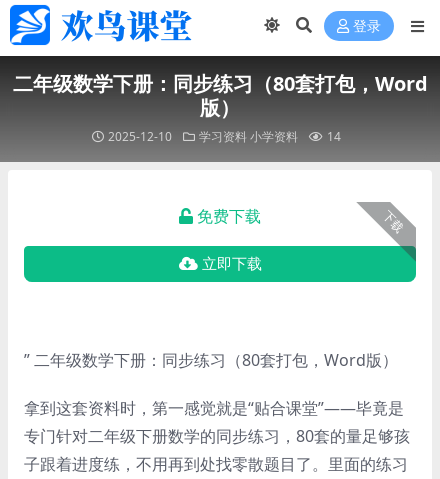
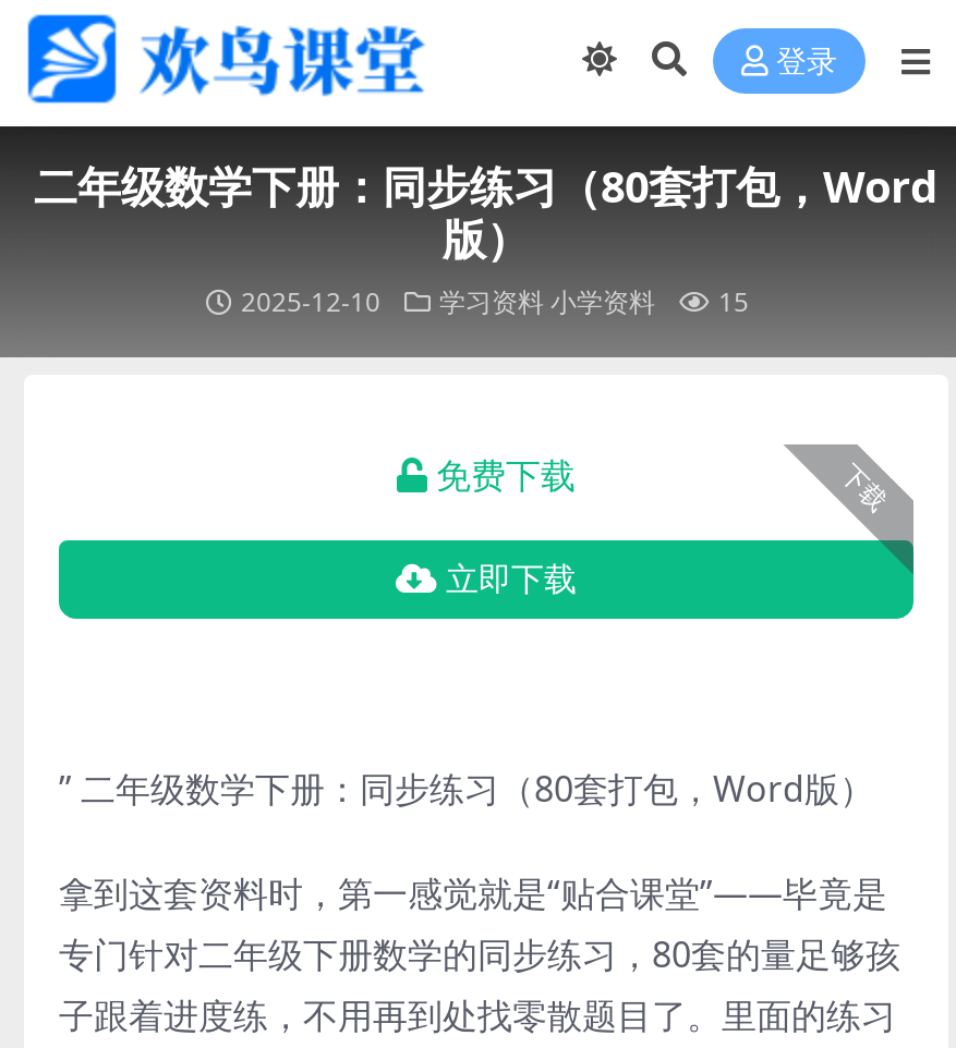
- 2025-12-10 学习资料 小学资料 14
+ 2025-12-10 学习资料 小学资料 15
